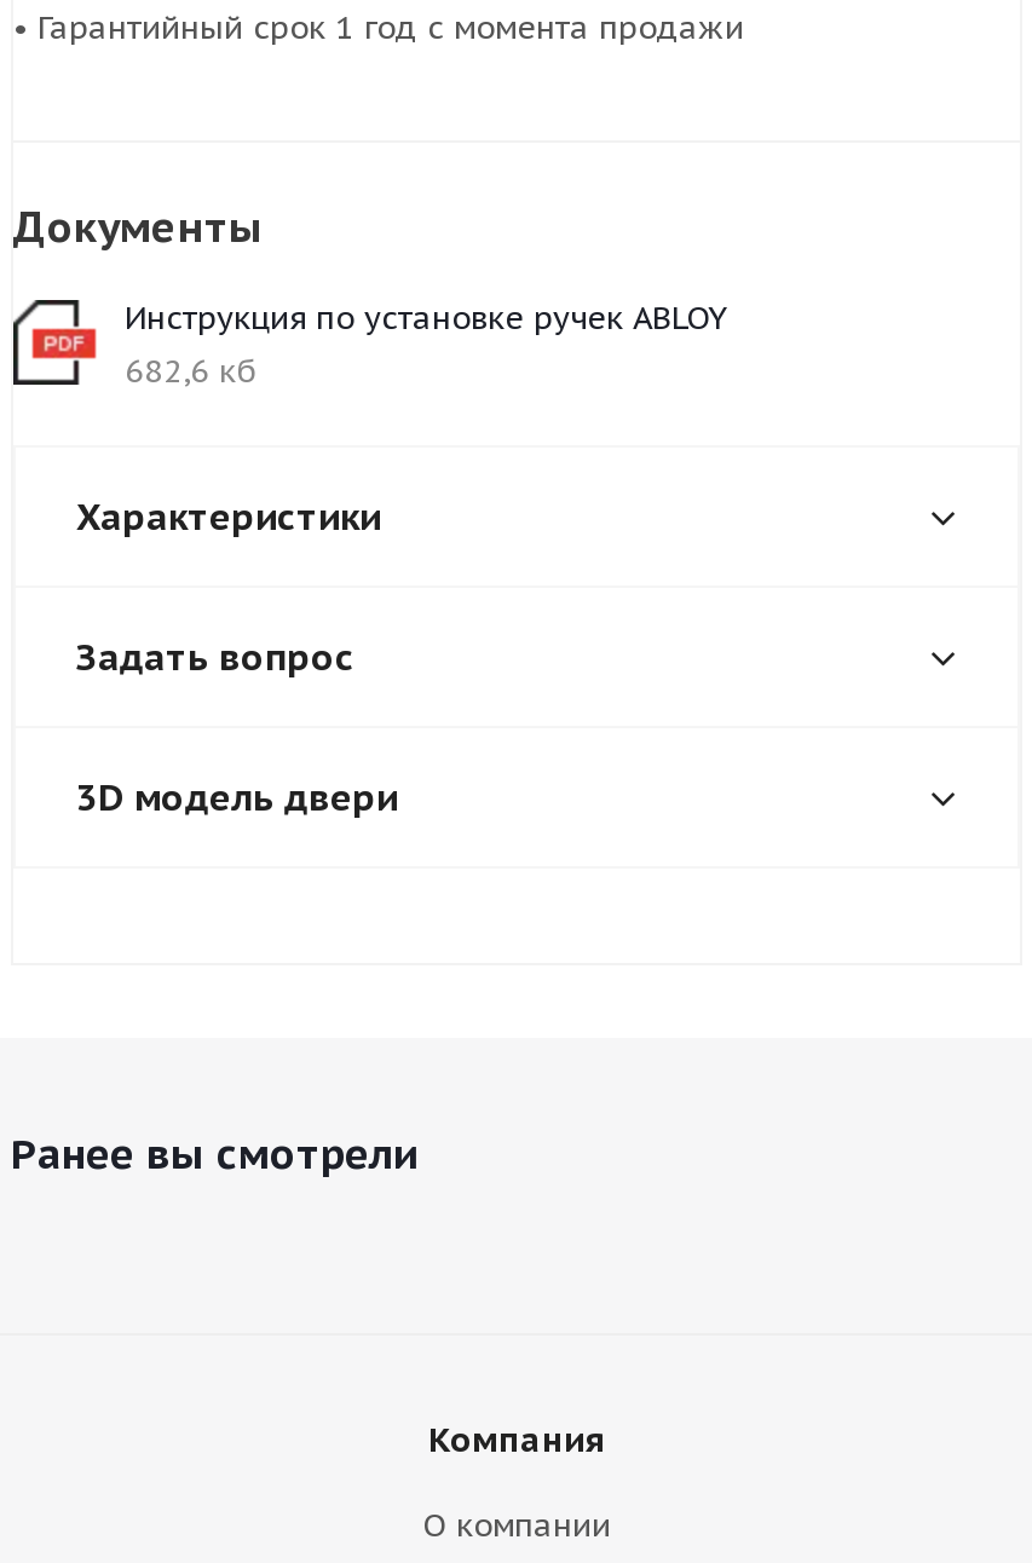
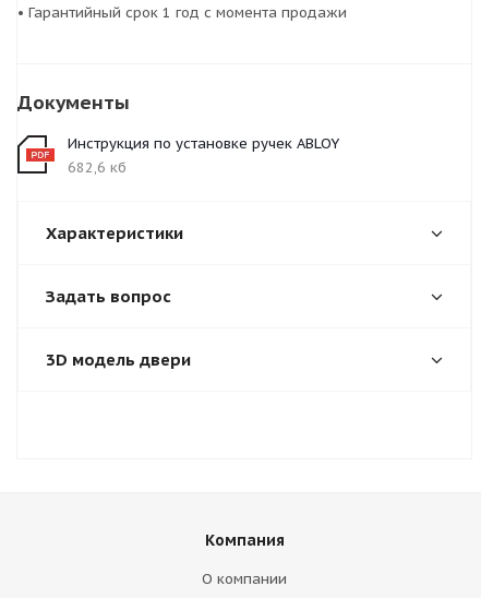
- Ранее вы смотрели
